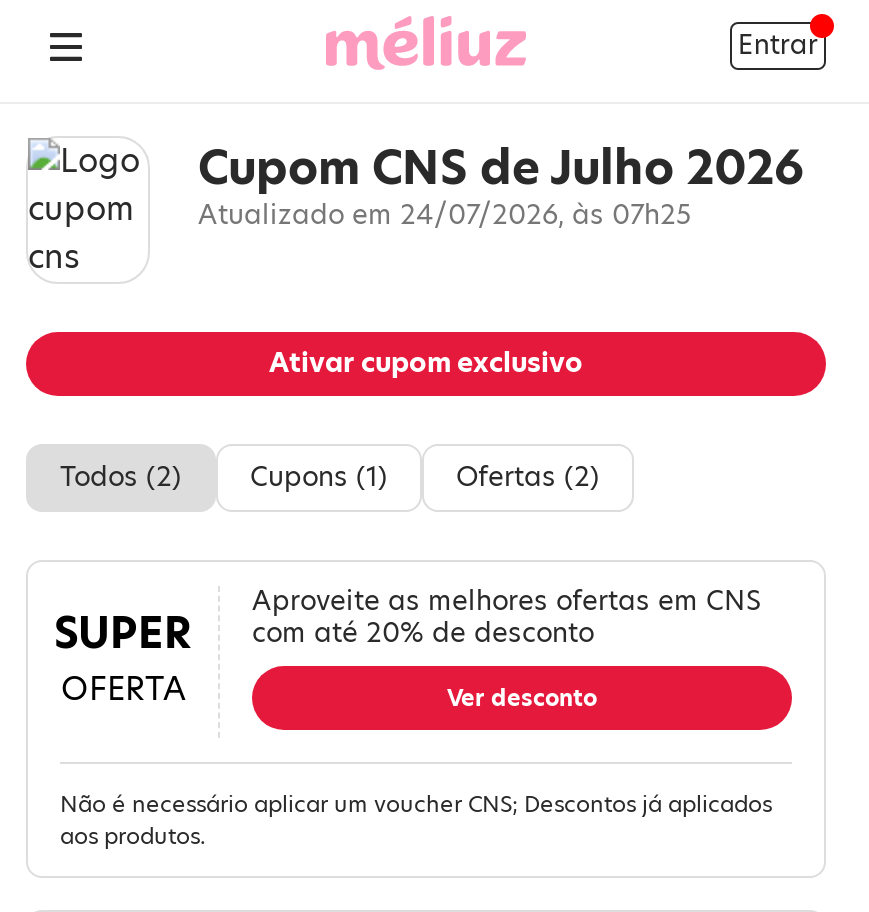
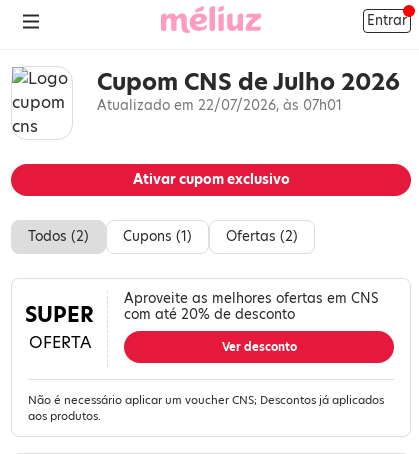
- Atualizado em 24/07/2026, às 07h25
+ Atualizado em 22/07/2026, às 07h01
